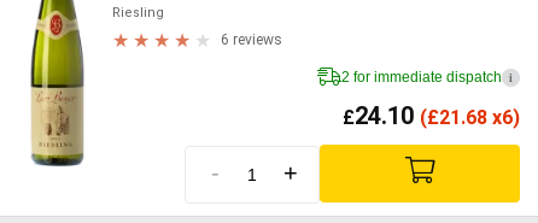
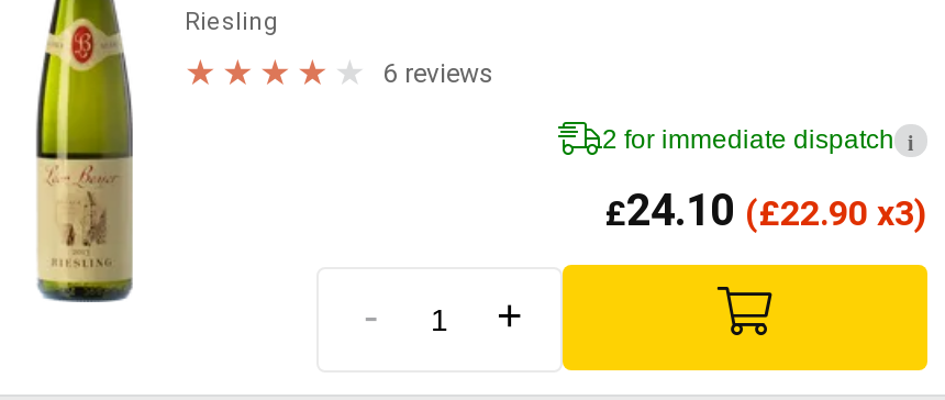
- £24.10 (£21.68 x6)
+ £24.10 (£22.90 x3)
